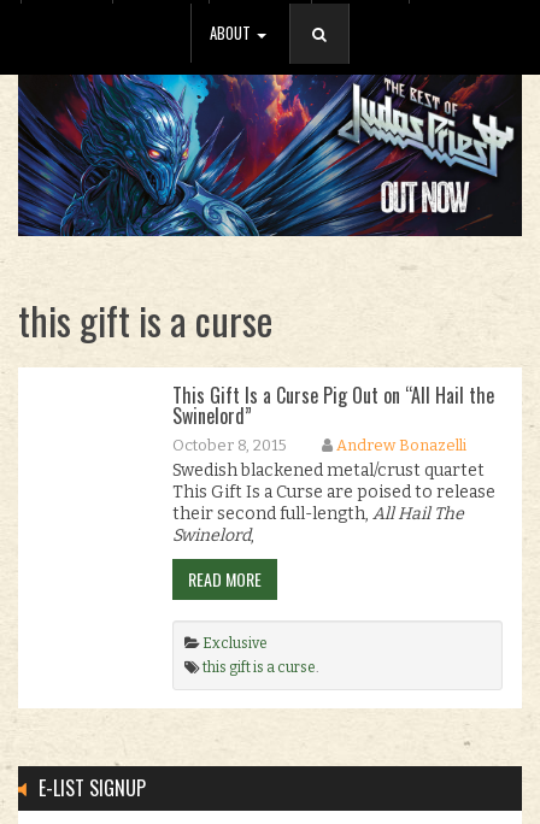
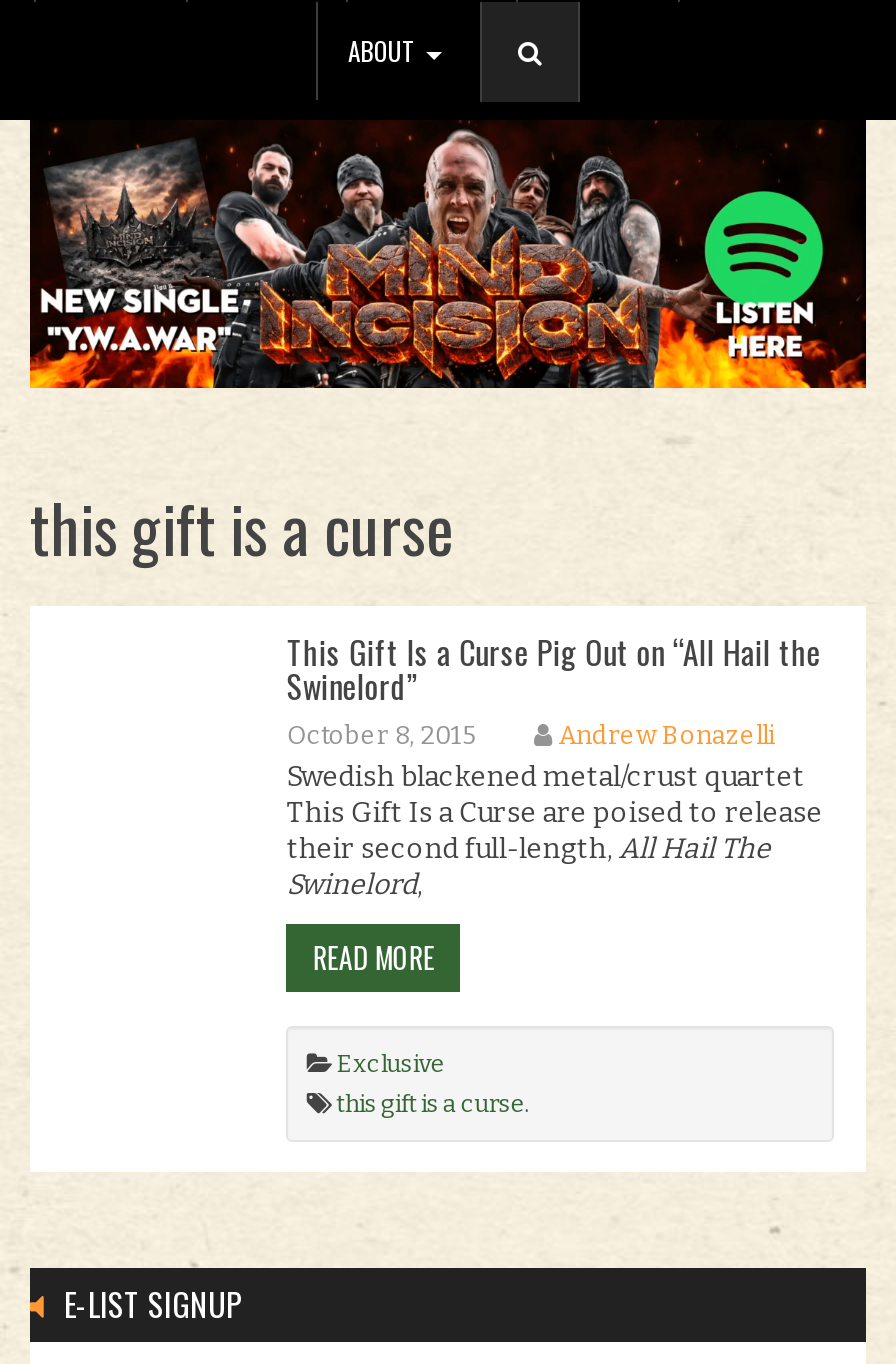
- [image]
+ [image]
